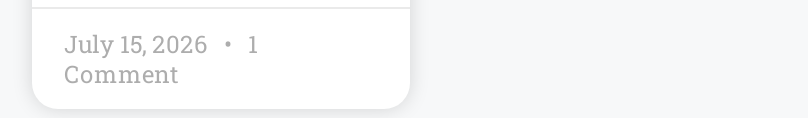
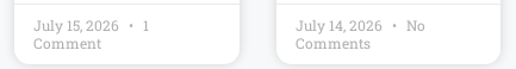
+ July 14, 2026
+ No
+ Comments
